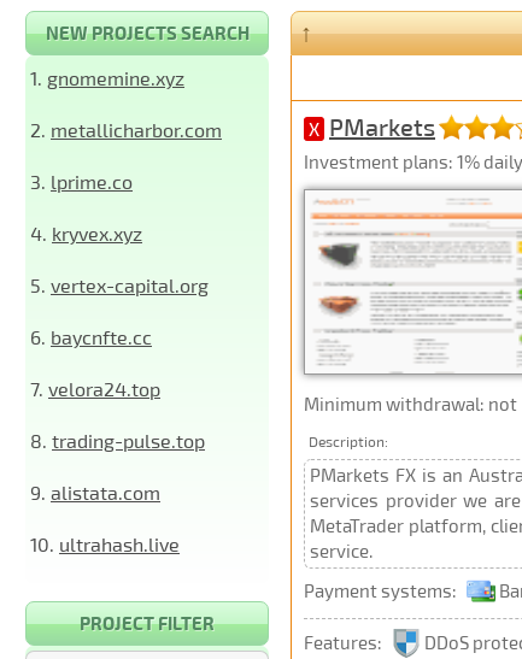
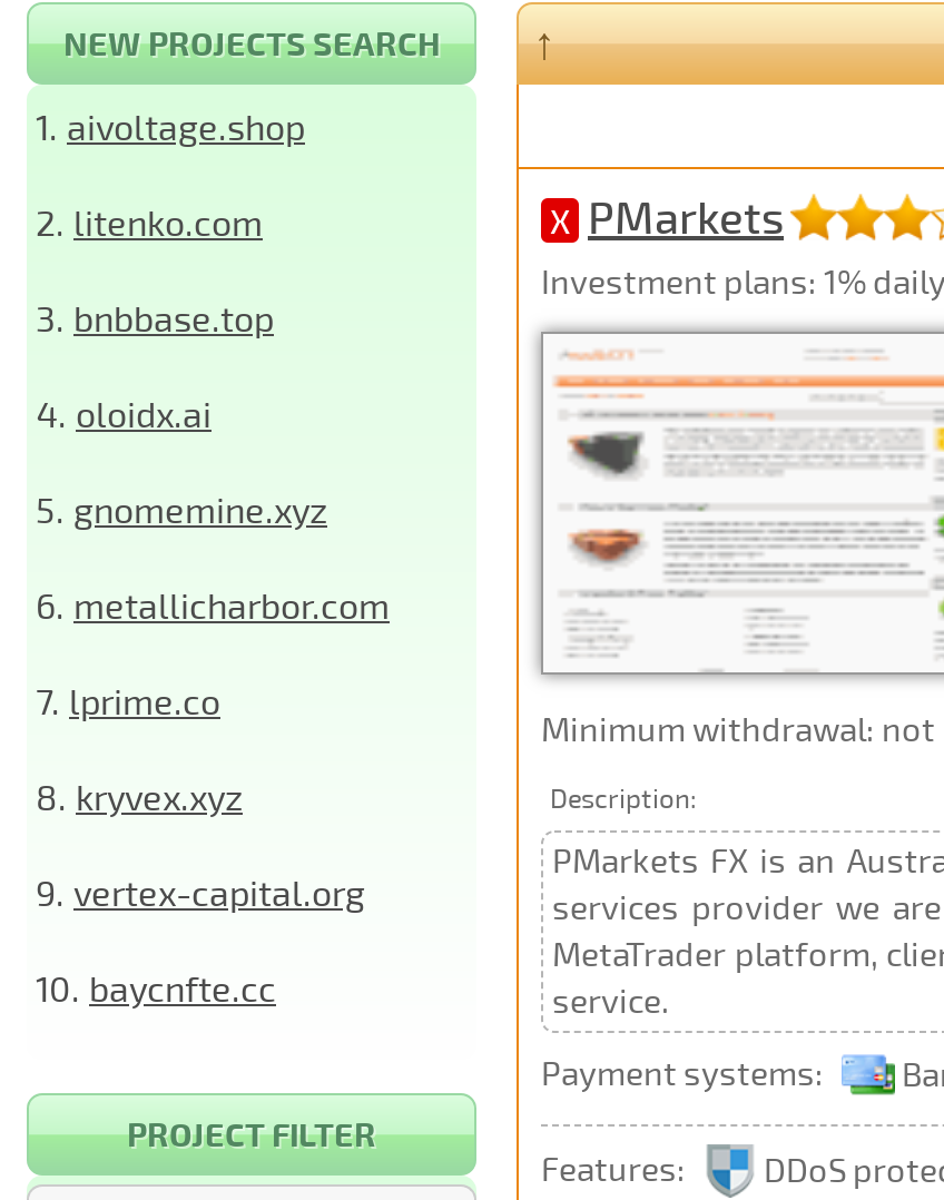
- 1. gnomemine.xyz
+ 1. aivoltage.shop

- 2. metallicharbor.com
+ 2. litenko.com

- 3. lprime.co
+ 3. bnbbase.top

- 4. kryvex.xyz
+ 4. oloidx.ai

- 5. vertex-capital.org
+ 5. gnomemine.xyz

- 6. baycnfte.cc
+ 6. metallicharbor.com

- 7. velora24.top
+ 7. lprime.co

- 8. trading-pulse.top
+ 8. kryvex.xyz

- 9. alistata.com
+ 9. vertex-capital.org

- 10. ultrahash.live
+ 10. baycnfte.cc
